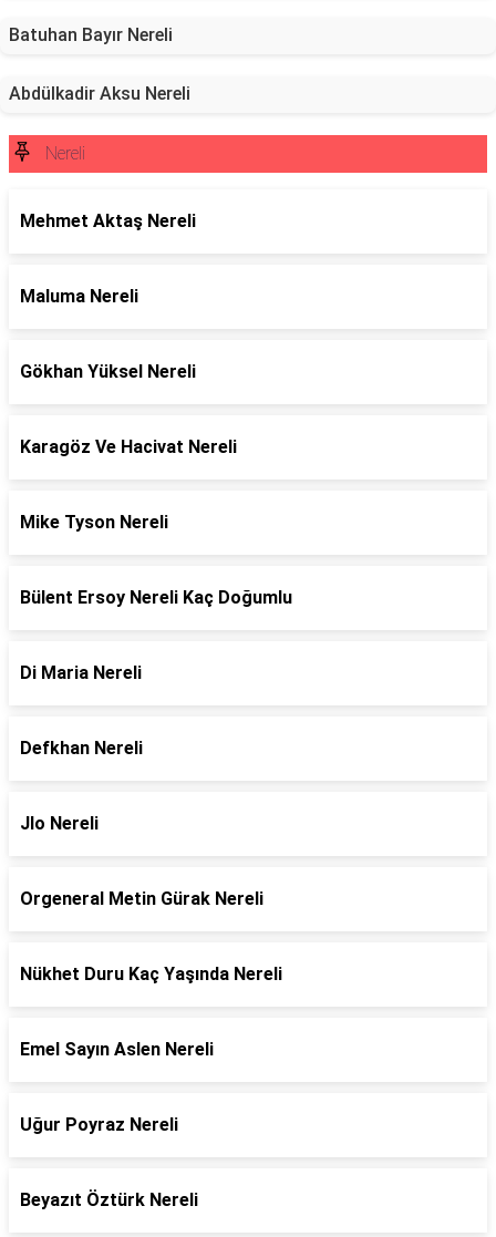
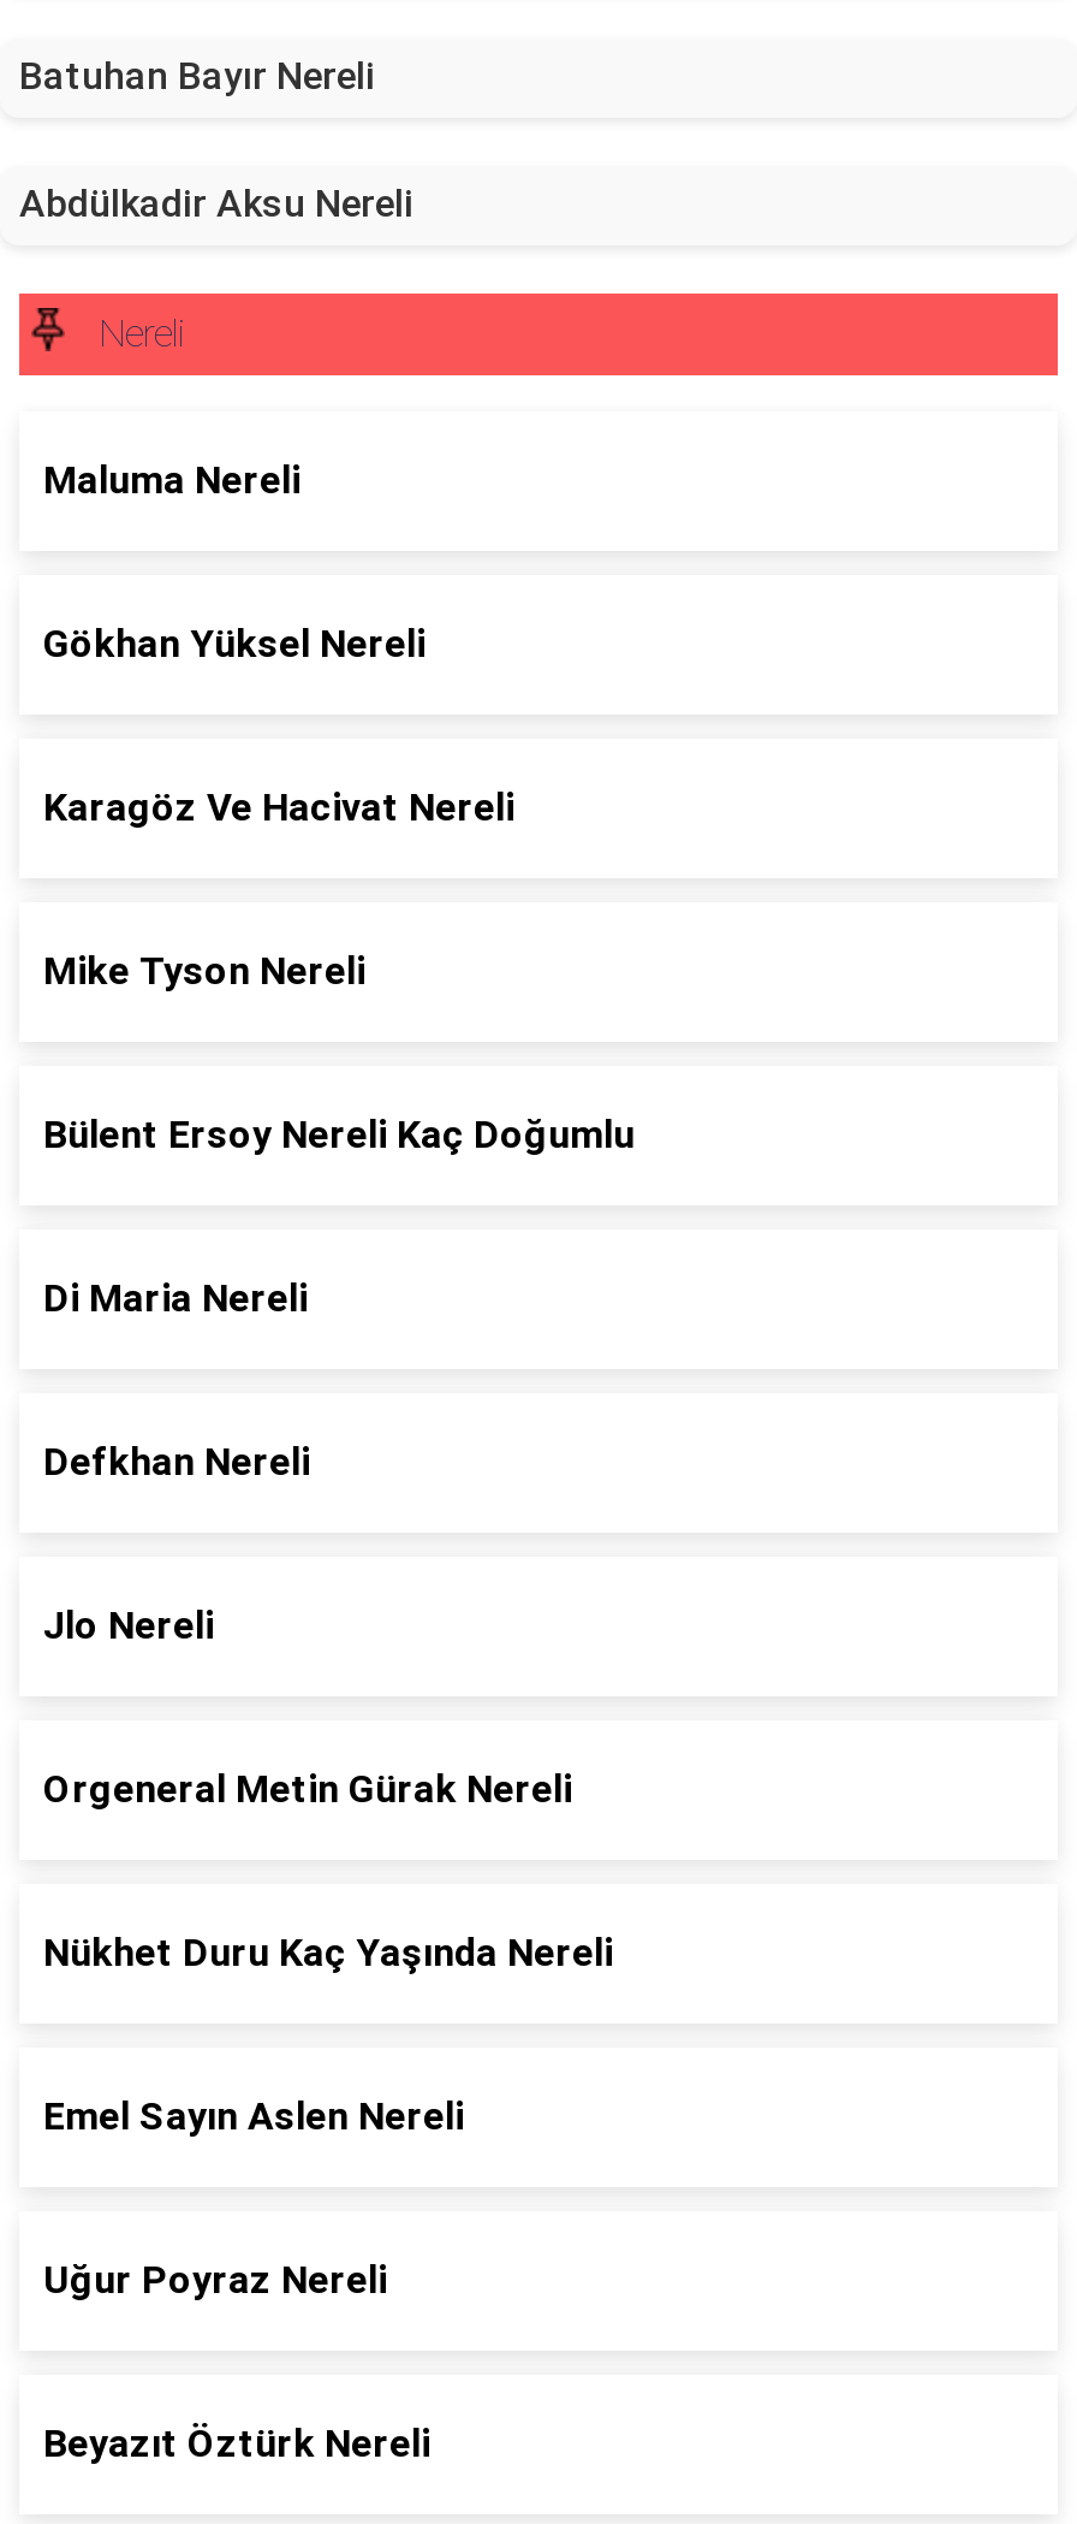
- Mehmet Aktaş Nereli
